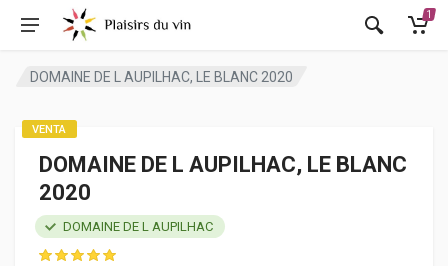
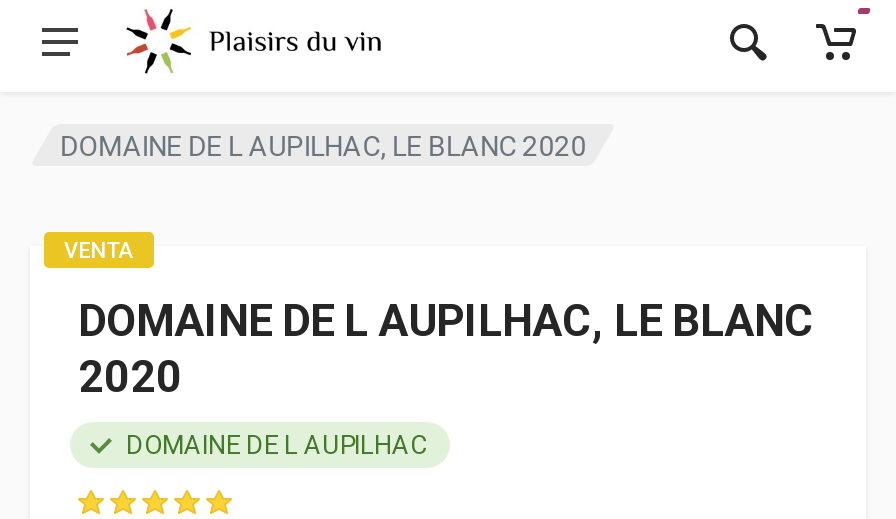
- 1
